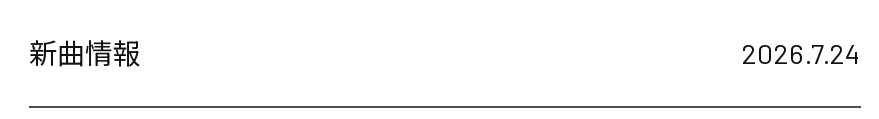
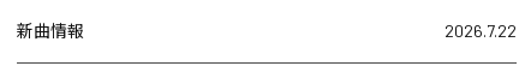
- 2026.7.24
+ 2026.7.22
